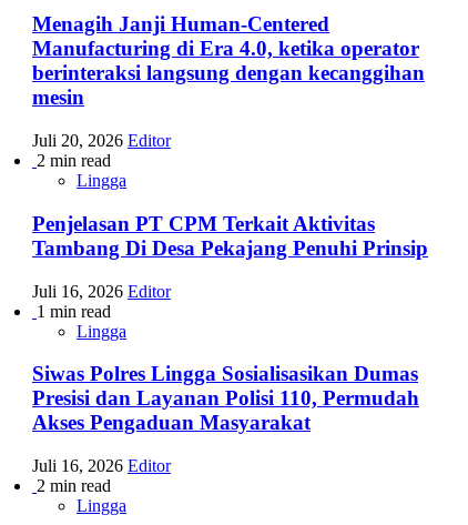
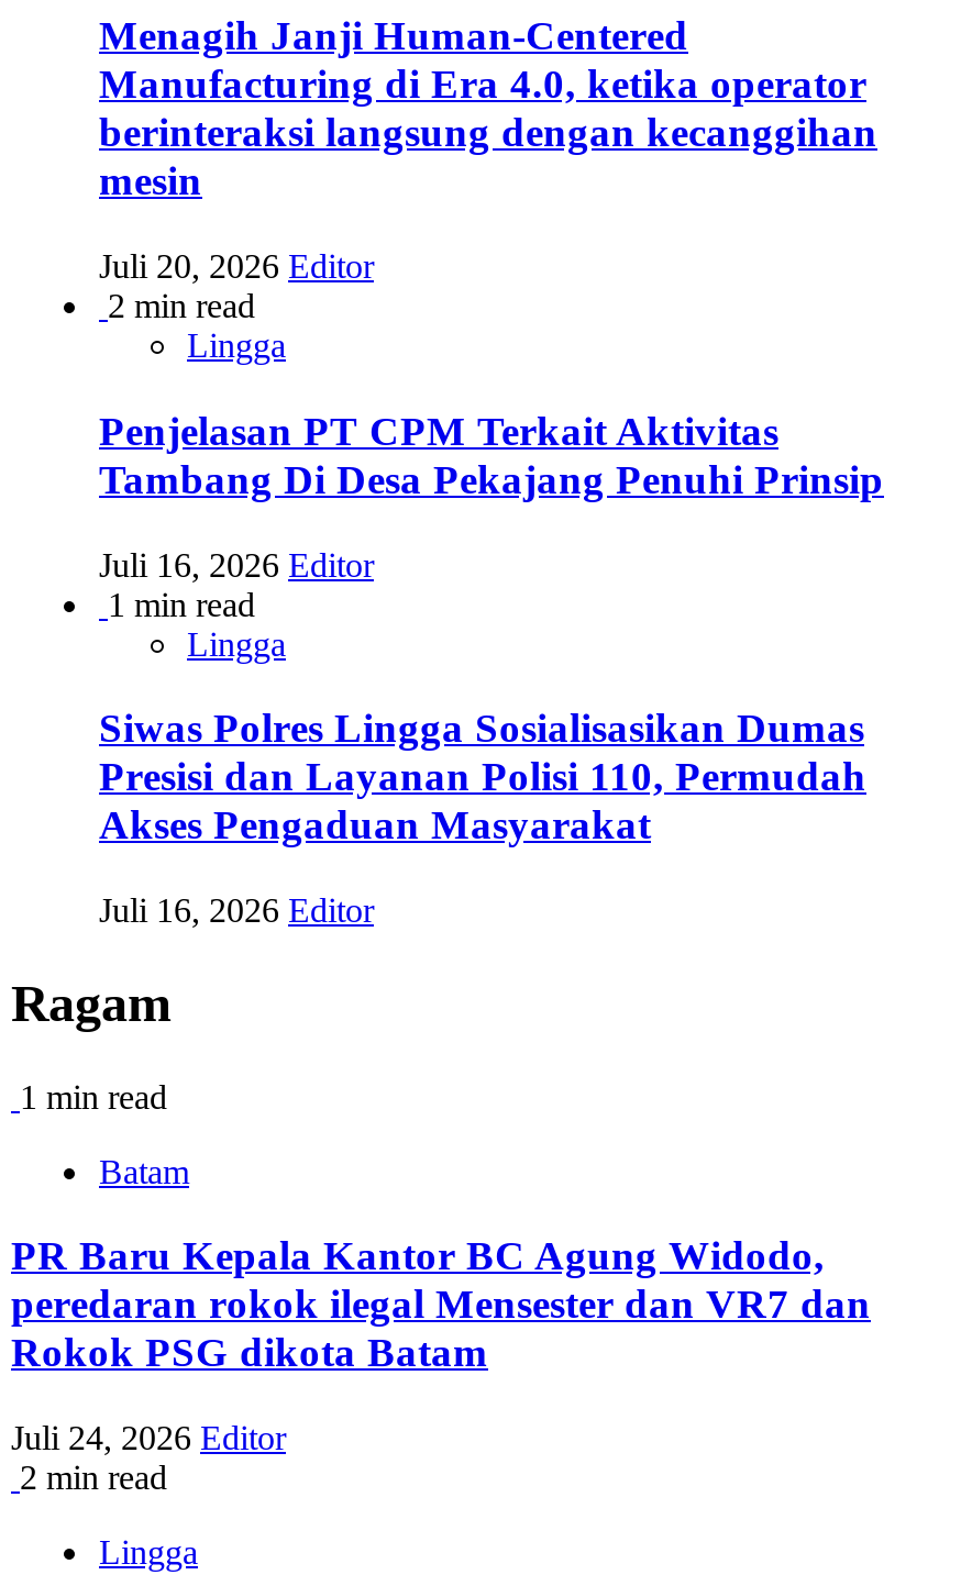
+ Ragam
+ 1 min read
+ Batam
+ PR Baru Kepala Kantor BC Agung Widodo,
+ peredaran rokok ilegal Mensester dan VR7 dan
+ Rokok PSG dikota Batam
+ Juli 24, 2026 Editor
